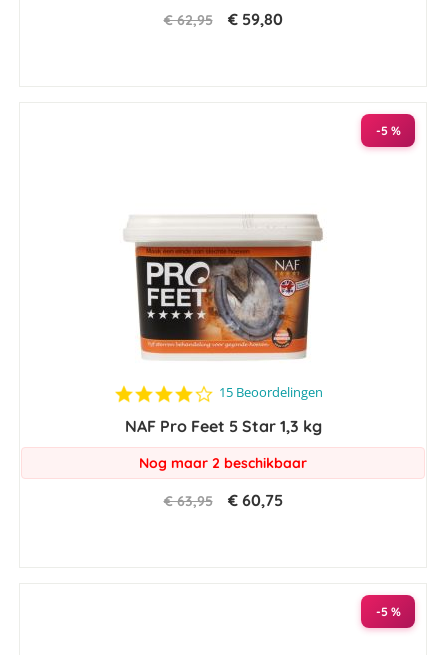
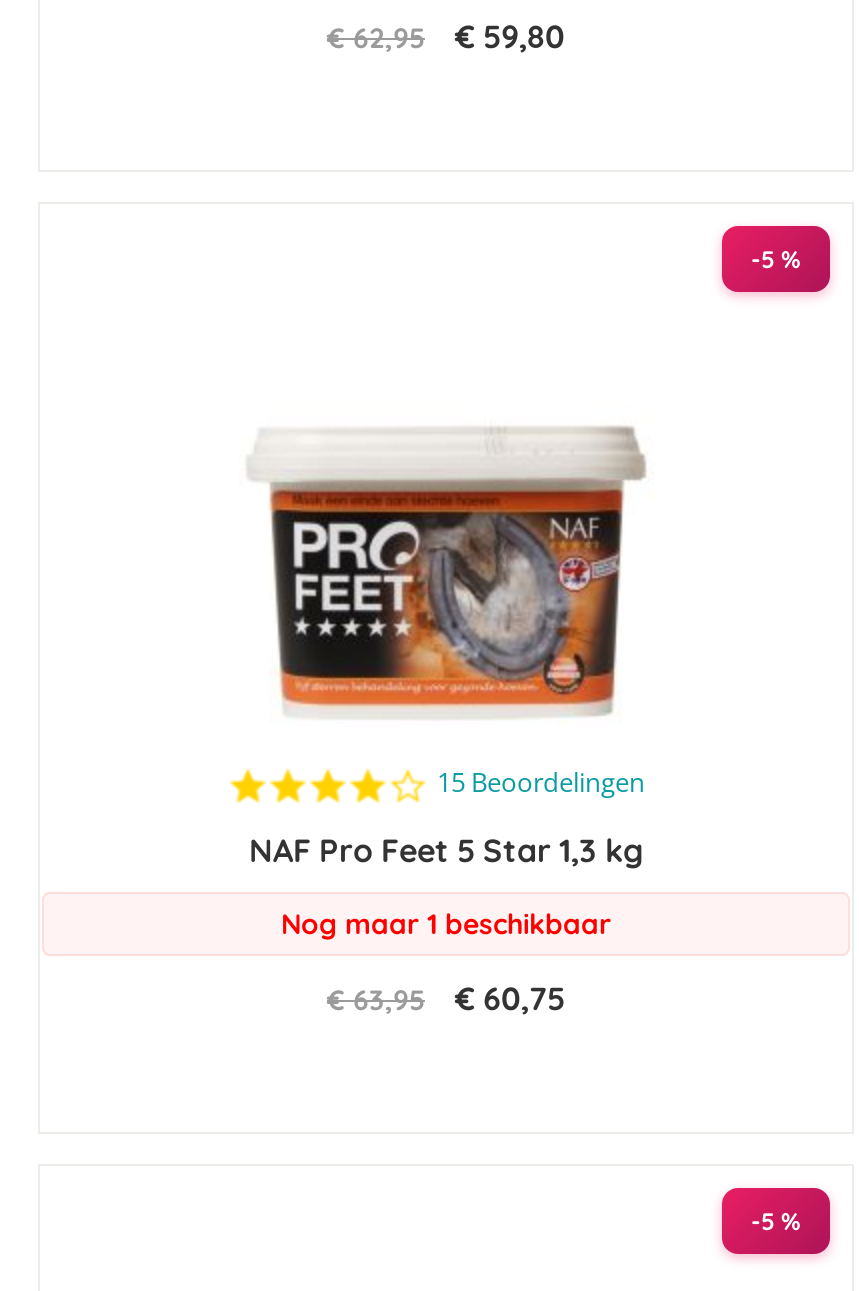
- Nog maar 2 beschikbaar
+ Nog maar 1 beschikbaar
